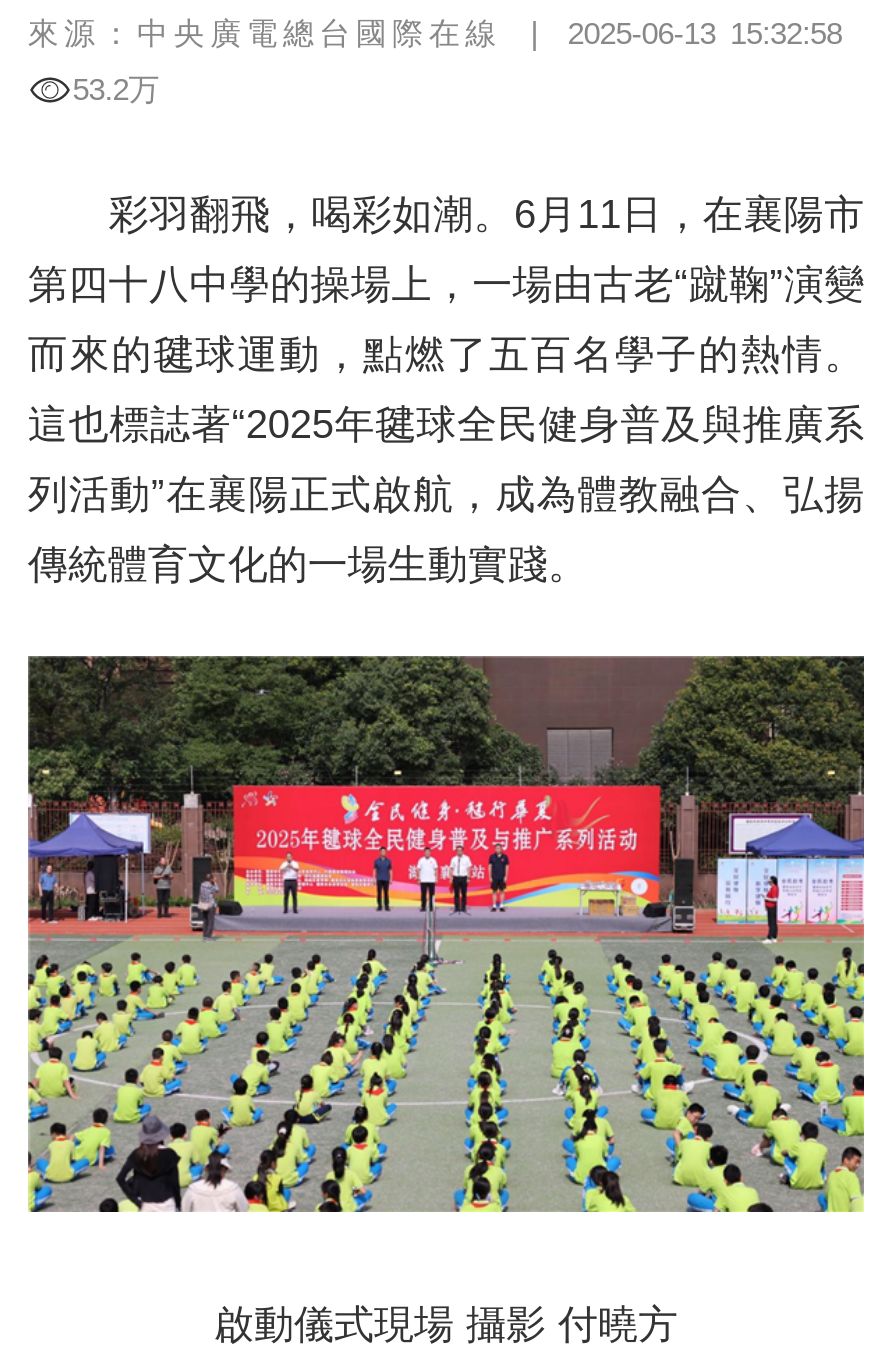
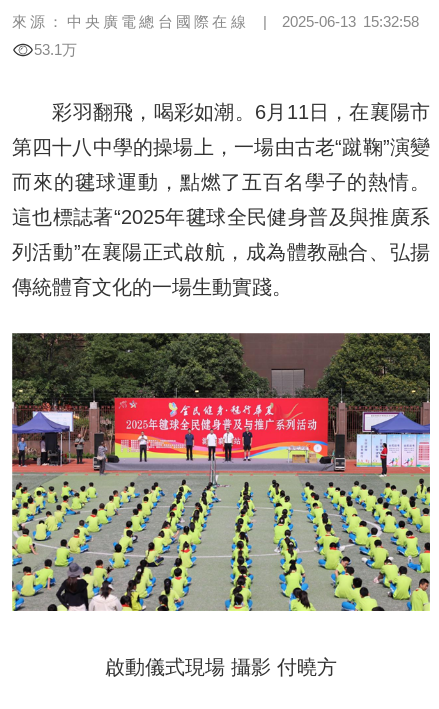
- 53.2万
+ 53.1万
